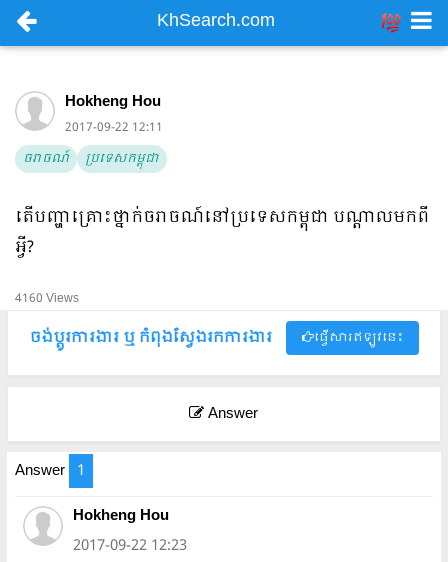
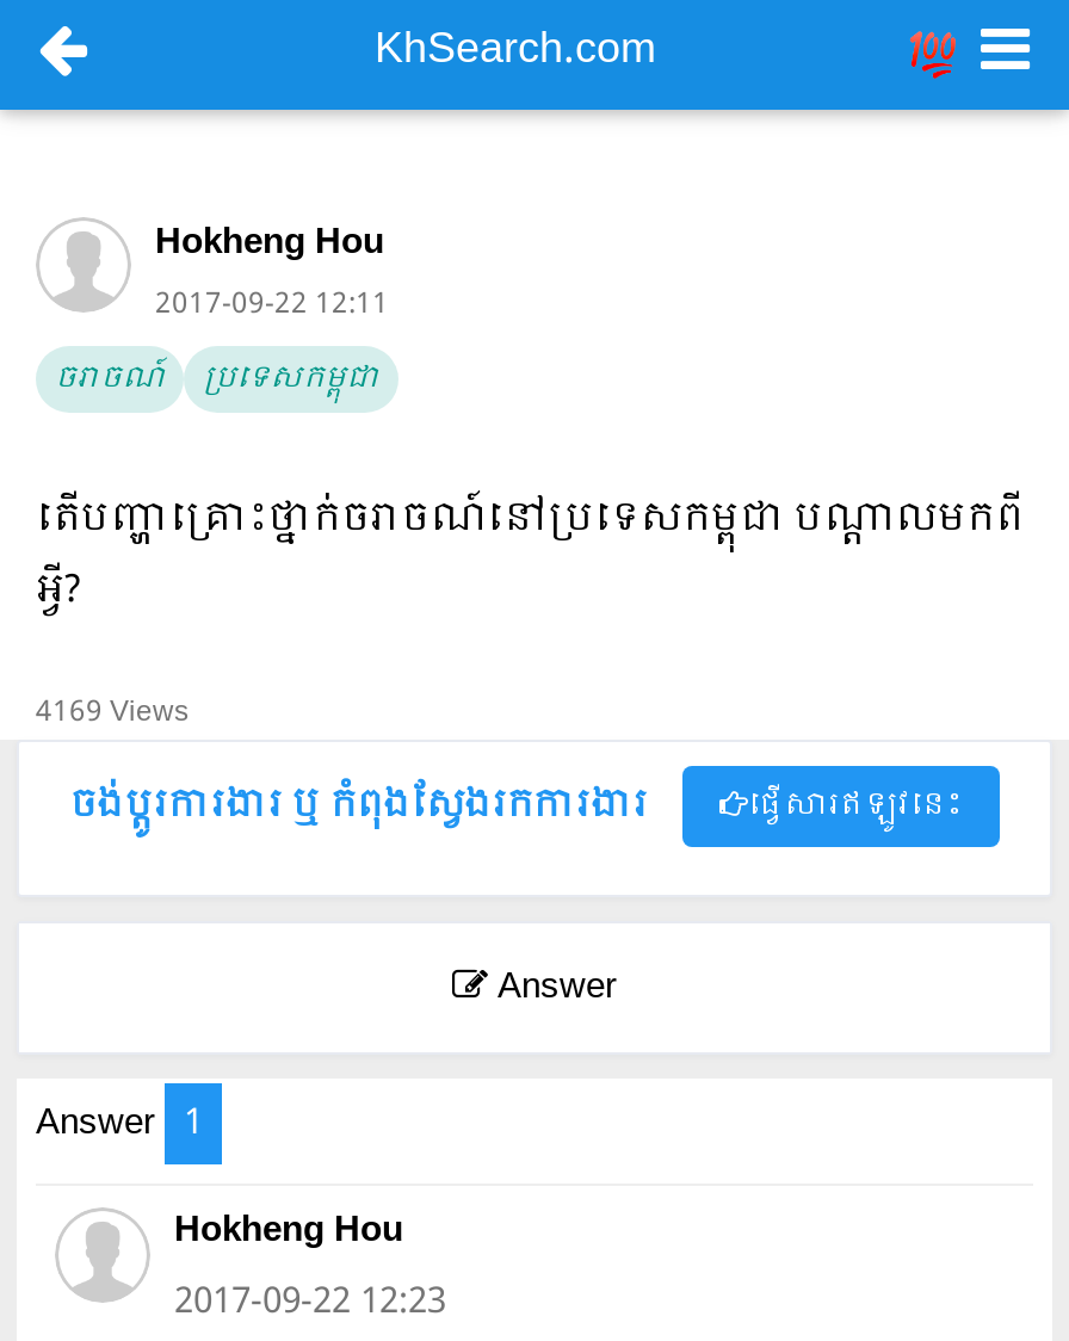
- 4160 Views
+ 4169 Views
